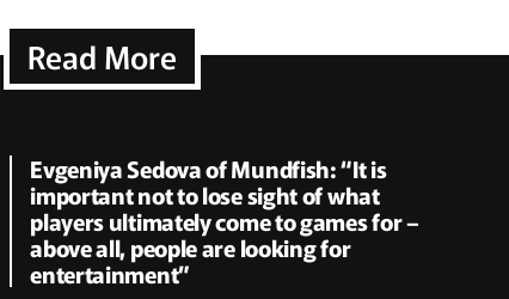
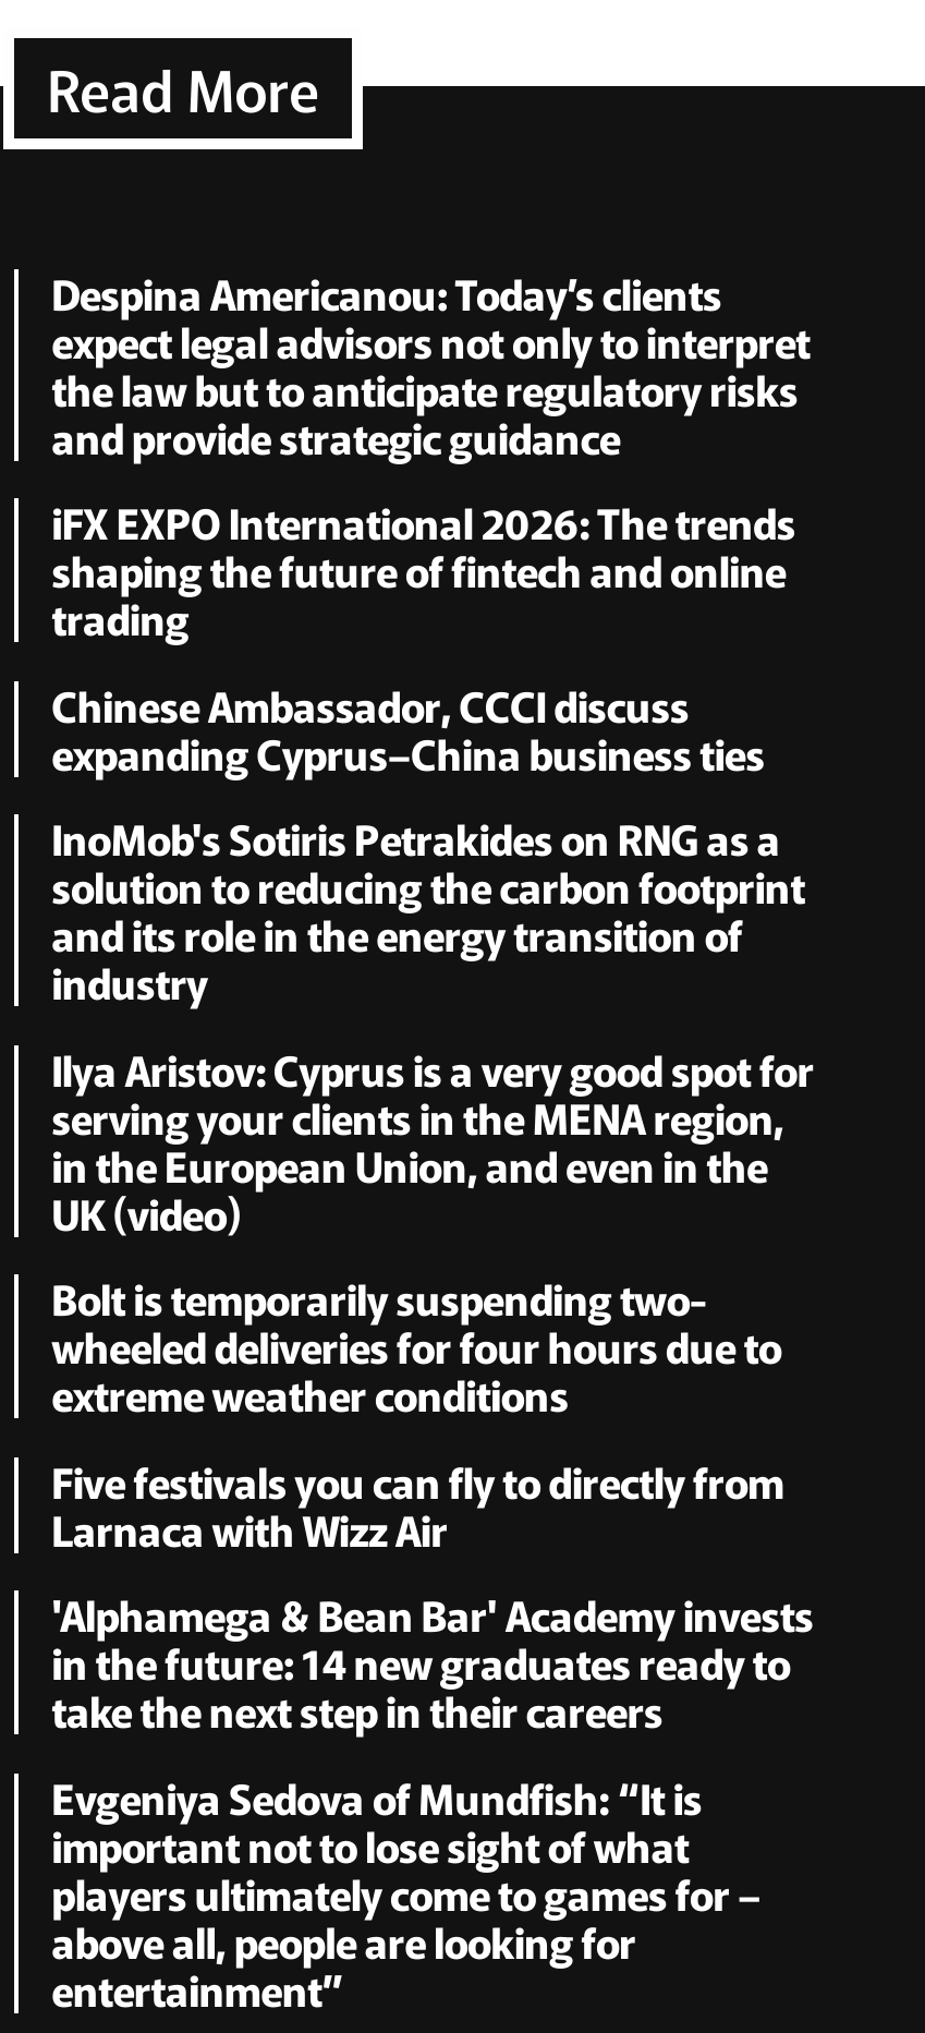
+ Despina Americanou: Today’s clients
+ expect legal advisors not only to interpret
+ the law but to anticipate regulatory risks
+ and provide strategic guidance
+ iFX EXPO International 2026: The trends
+ shaping the future of fintech and online
+ trading
+ Chinese Ambassador, CCCI discuss
+ expanding Cyprus–China business ties
+ InoMob's Sotiris Petrakides on RNG as a
+ solution to reducing the carbon footprint
+ and its role in the energy transition of
+ industry
+ Ilya Aristov: Cyprus is a very good spot for
+ serving your clients in the MENA region,
+ in the European Union, and even in the
+ UK (video)
+ Bolt is temporarily suspending two-
+ wheeled deliveries for four hours due to
+ extreme weather conditions
+ Five festivals you can fly to directly from
+ Larnaca with Wizz Air
+ 'Alphamega & Bean Bar' Academy invests
+ in the future: 14 new graduates ready to
+ take the next step in their careers
